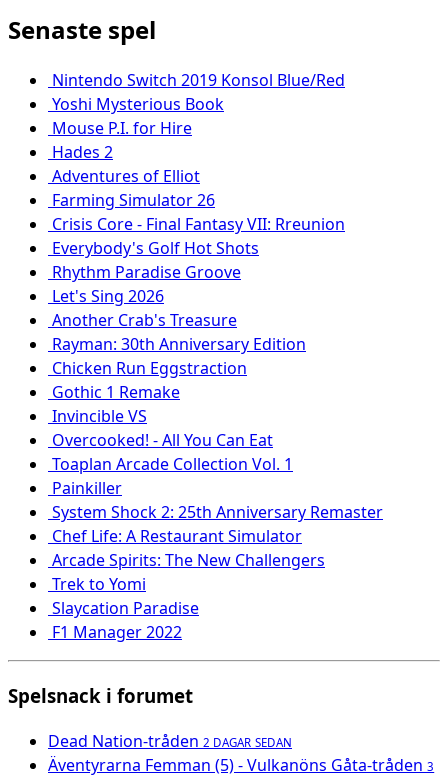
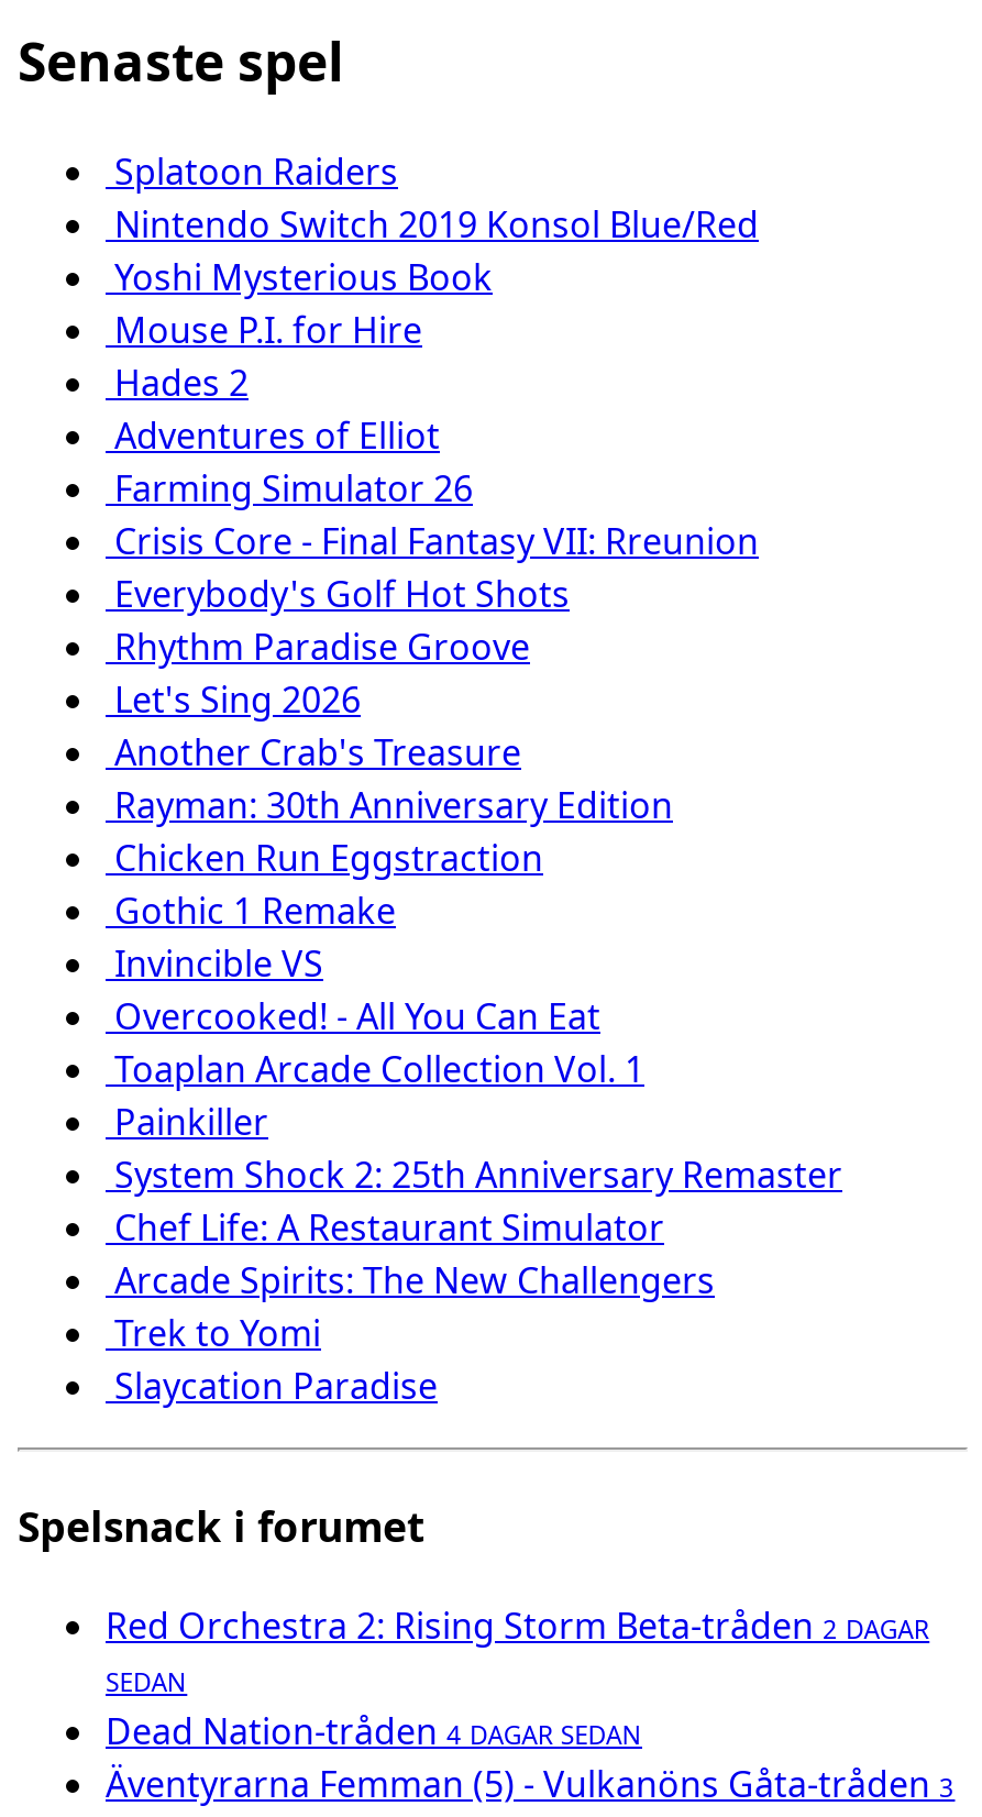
+ Splatoon Raiders

- F1 Manager 2022

- Dead Nation-tråden 2 DAGAR SEDAN
+ Red Orchestra 2: Rising Storm Beta-tråden 2 DAGAR
+ SEDAN
+ Dead Nation-tråden 4 DAGAR SEDAN
